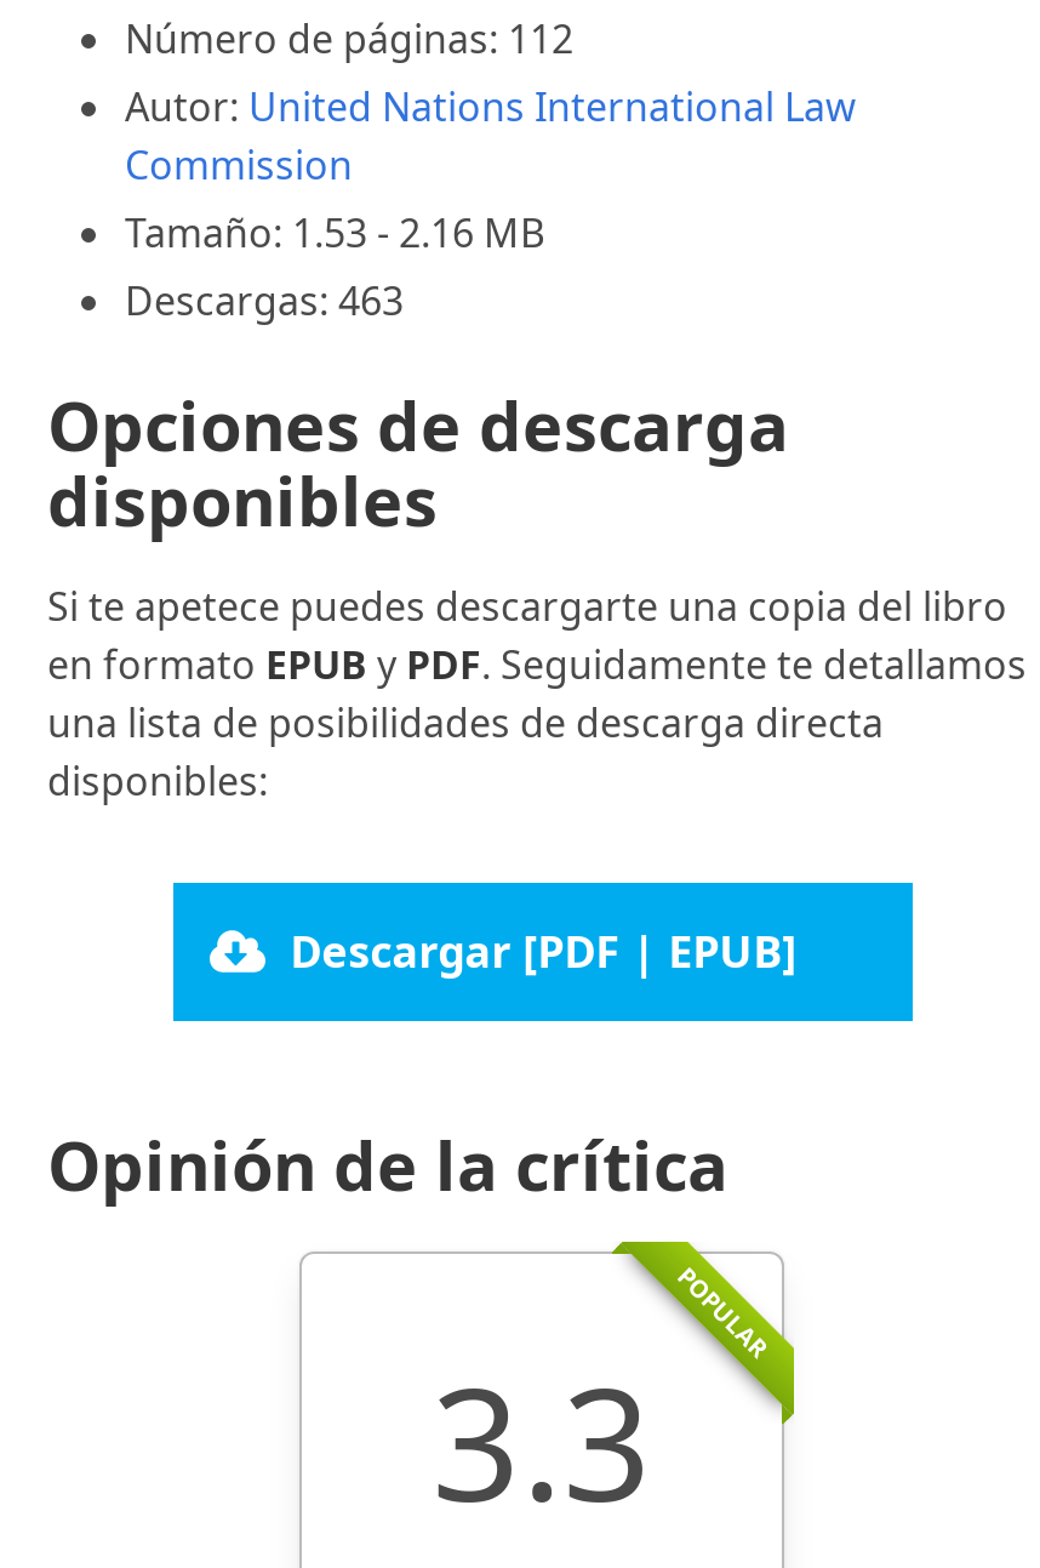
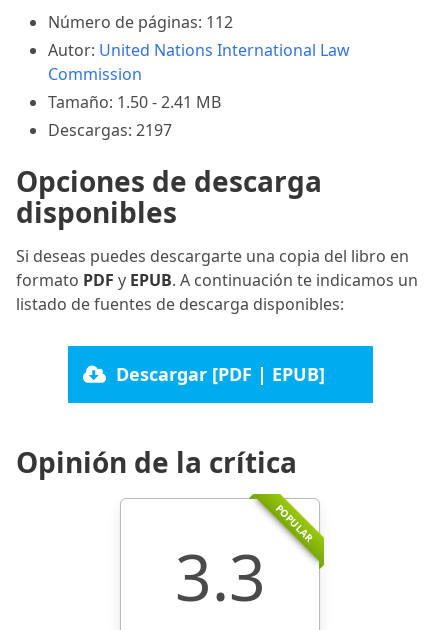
- Tamaño: 1.53 - 2.16 MB
+ Tamaño: 1.50 - 2.41 MB

- Descargas: 463
+ Descargas: 2197

- Si te apetece puedes descargarte una copia del libro
- en formato EPUB y PDF. Seguidamente te detallamos
- una lista de posibilidades de descarga directa
- disponibles:
+ Si deseas puedes descargarte una copia del libro en
+ formato PDF y EPUB. A continuación te indicamos un
+ listado de fuentes de descarga disponibles:
